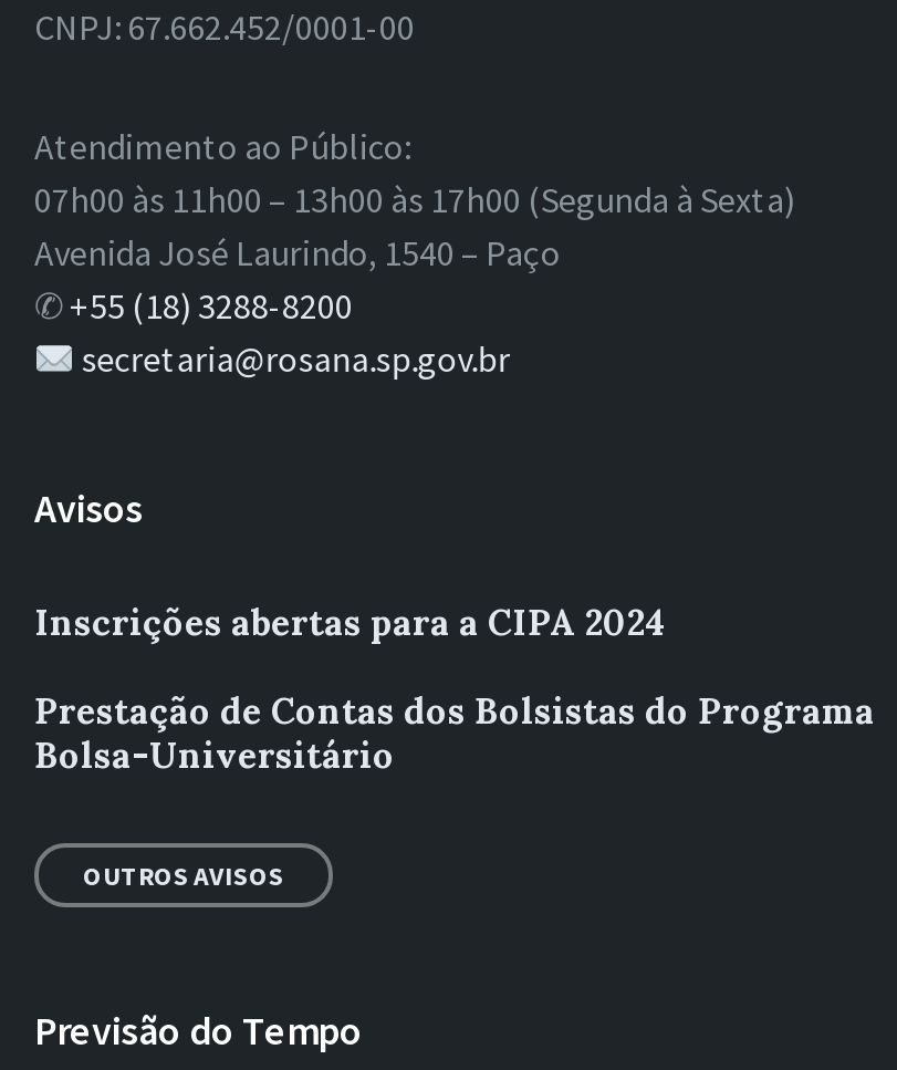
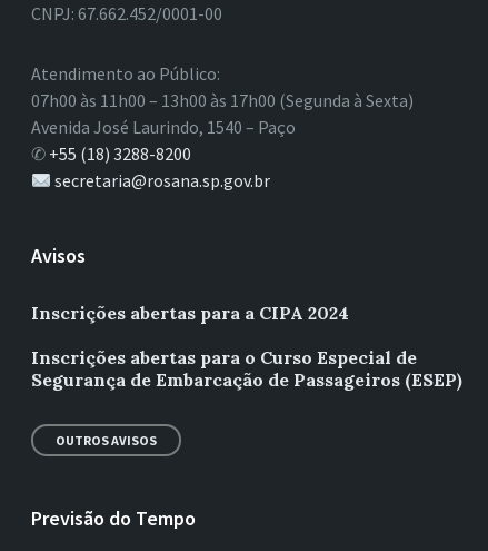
- Prestação de Contas dos Bolsistas do Programa
- Bolsa-Universitário
+ Inscrições abertas para o Curso Especial de
+ Segurança de Embarcação de Passageiros (ESEP)
